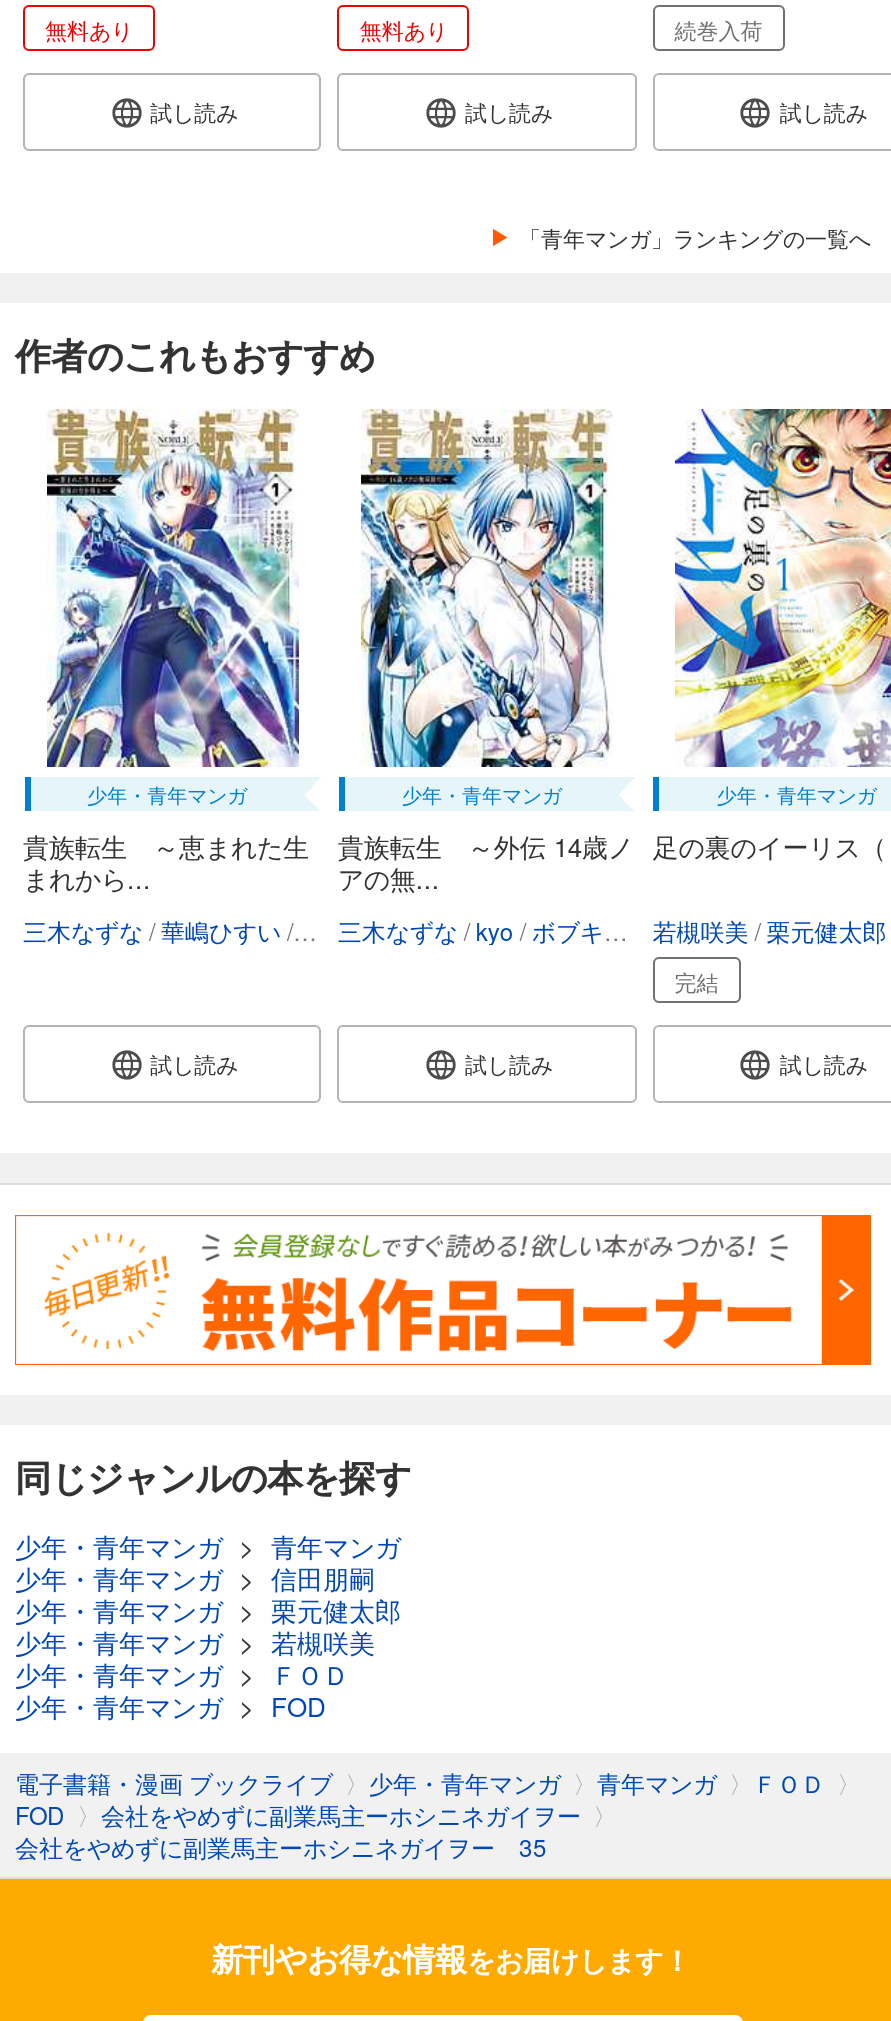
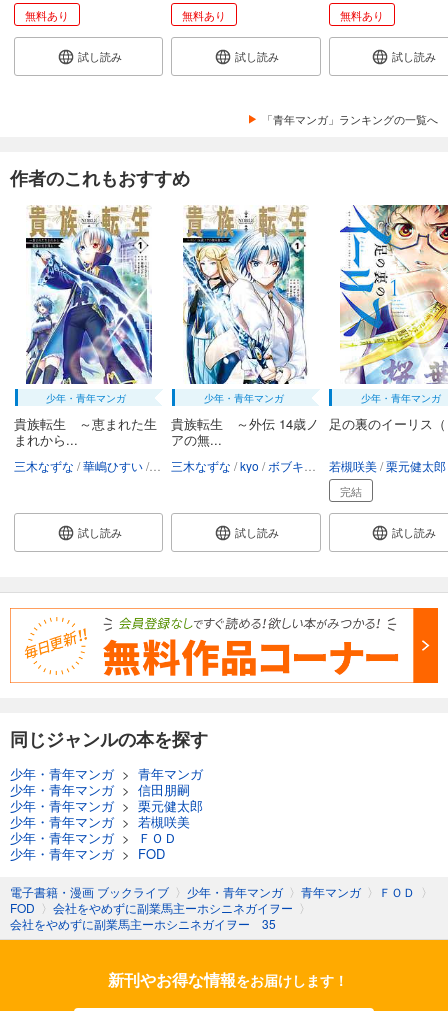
- 続巻入荷
+ 無料あり
